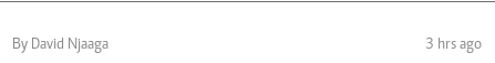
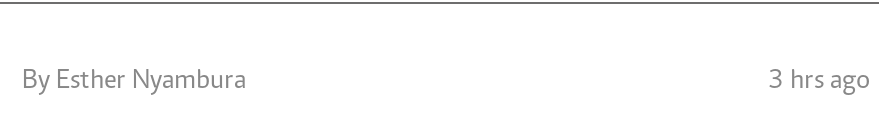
- By David Njaaga
+ By Esther Nyambura
